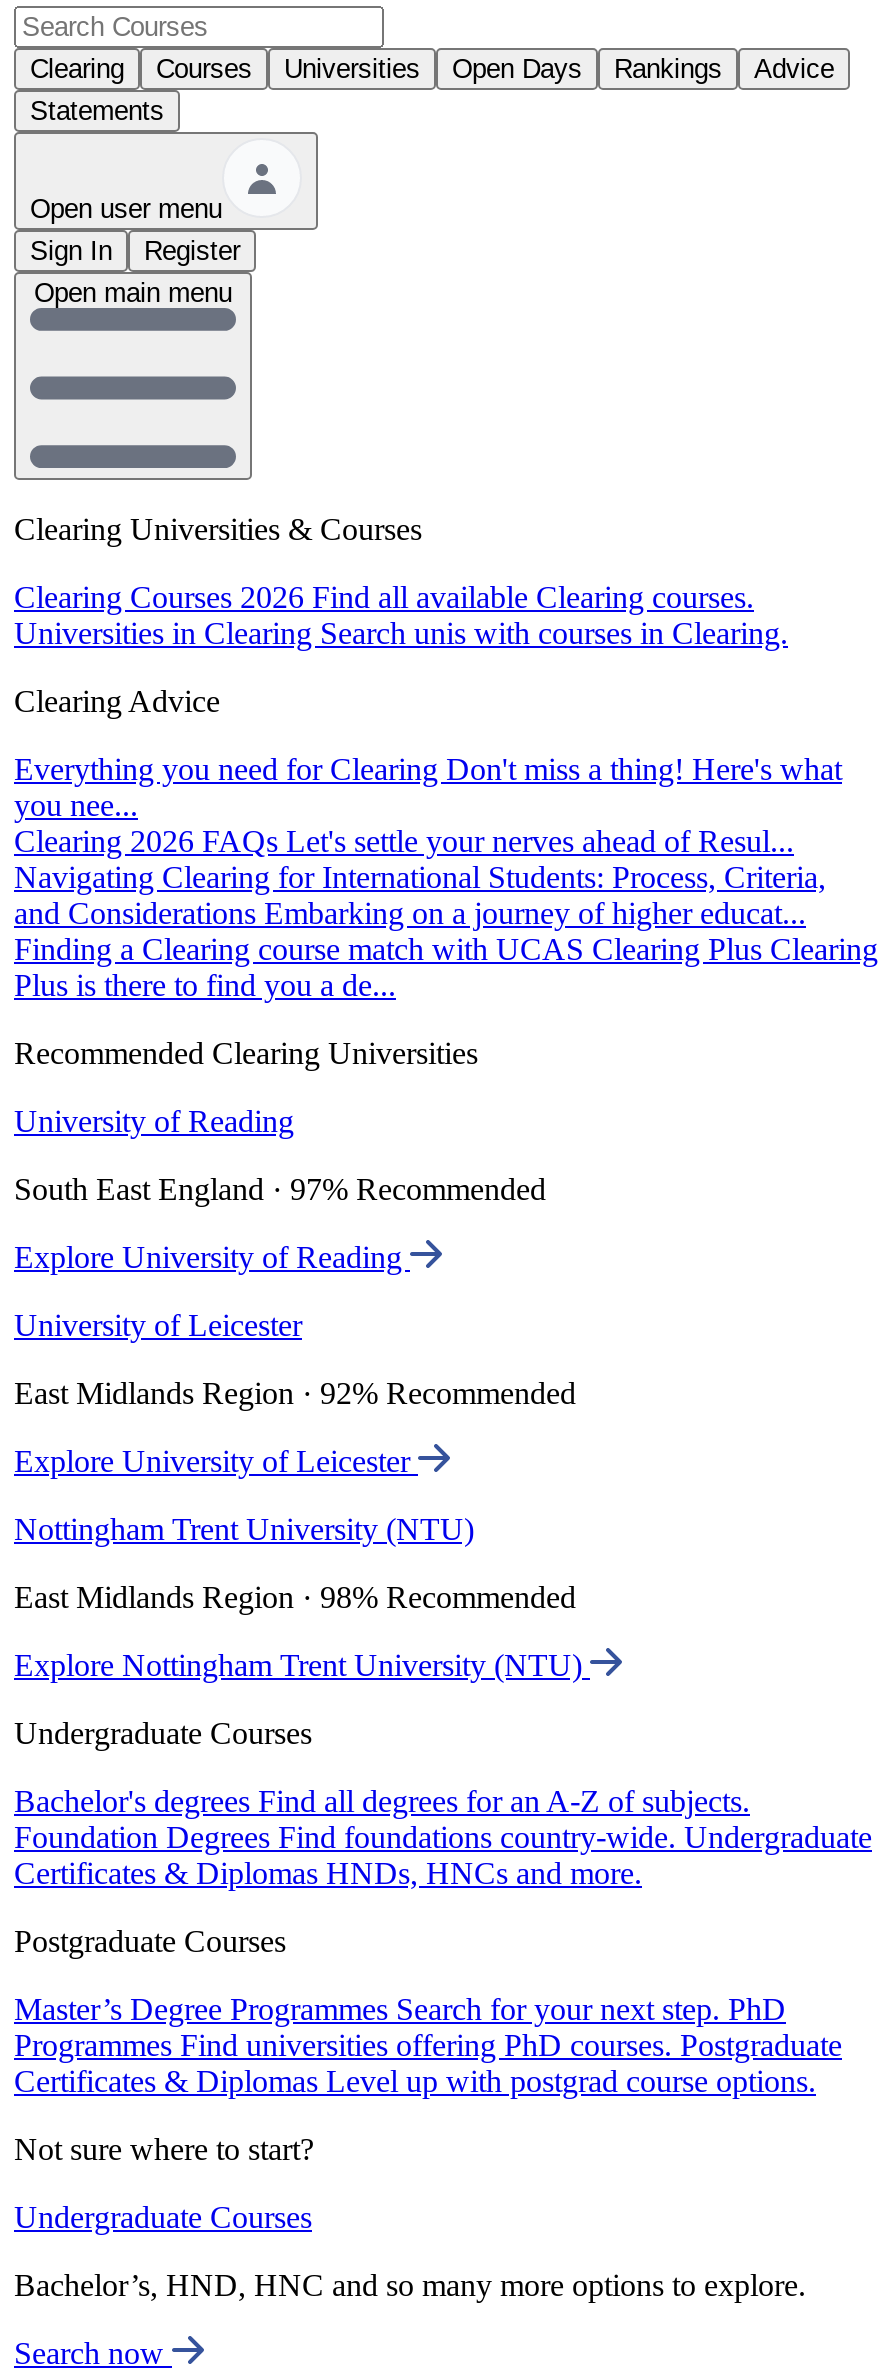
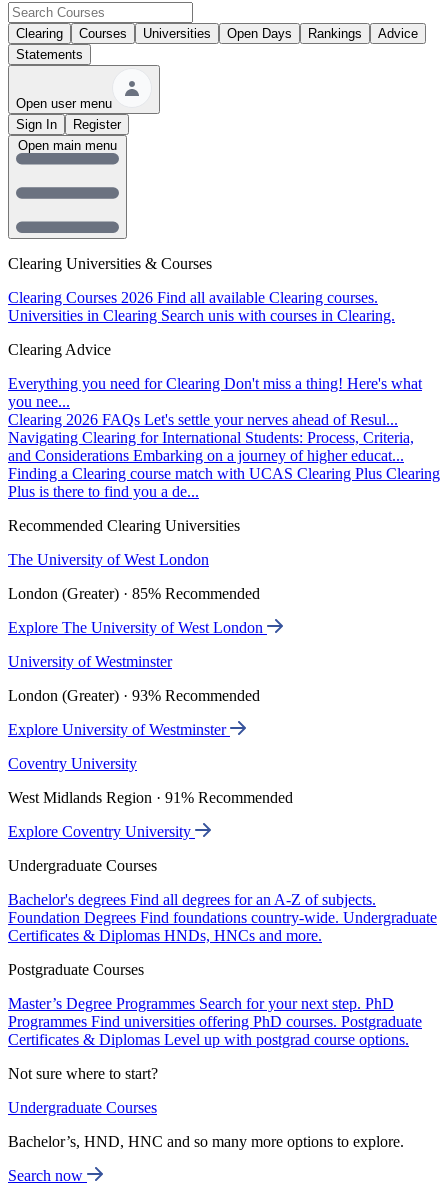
- University of Reading
+ The University of West London

- South East England · 97% Recommended
+ London (Greater) · 85% Recommended

- Explore University of Reading
+ Explore The University of West London

- University of Leicester
+ University of Westminster

- East Midlands Region · 92% Recommended
+ London (Greater) · 93% Recommended

- Explore University of Leicester
+ Explore University of Westminster

- Nottingham Trent University (NTU)
+ Coventry University

- East Midlands Region · 98% Recommended
+ West Midlands Region · 91% Recommended

- Explore Nottingham Trent University (NTU)
+ Explore Coventry University
